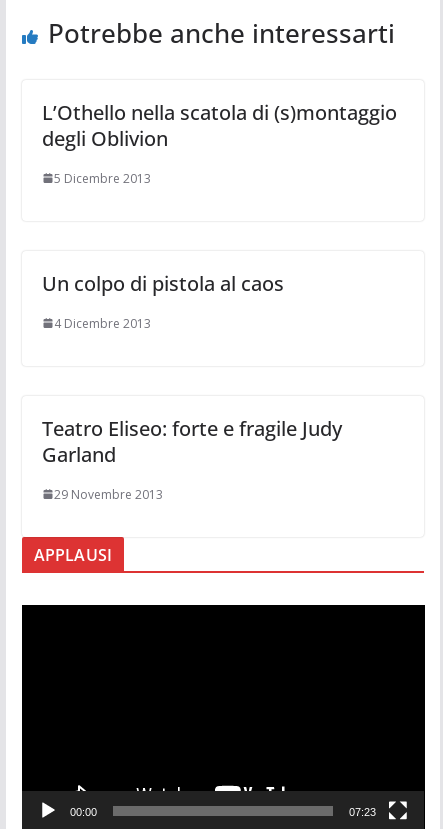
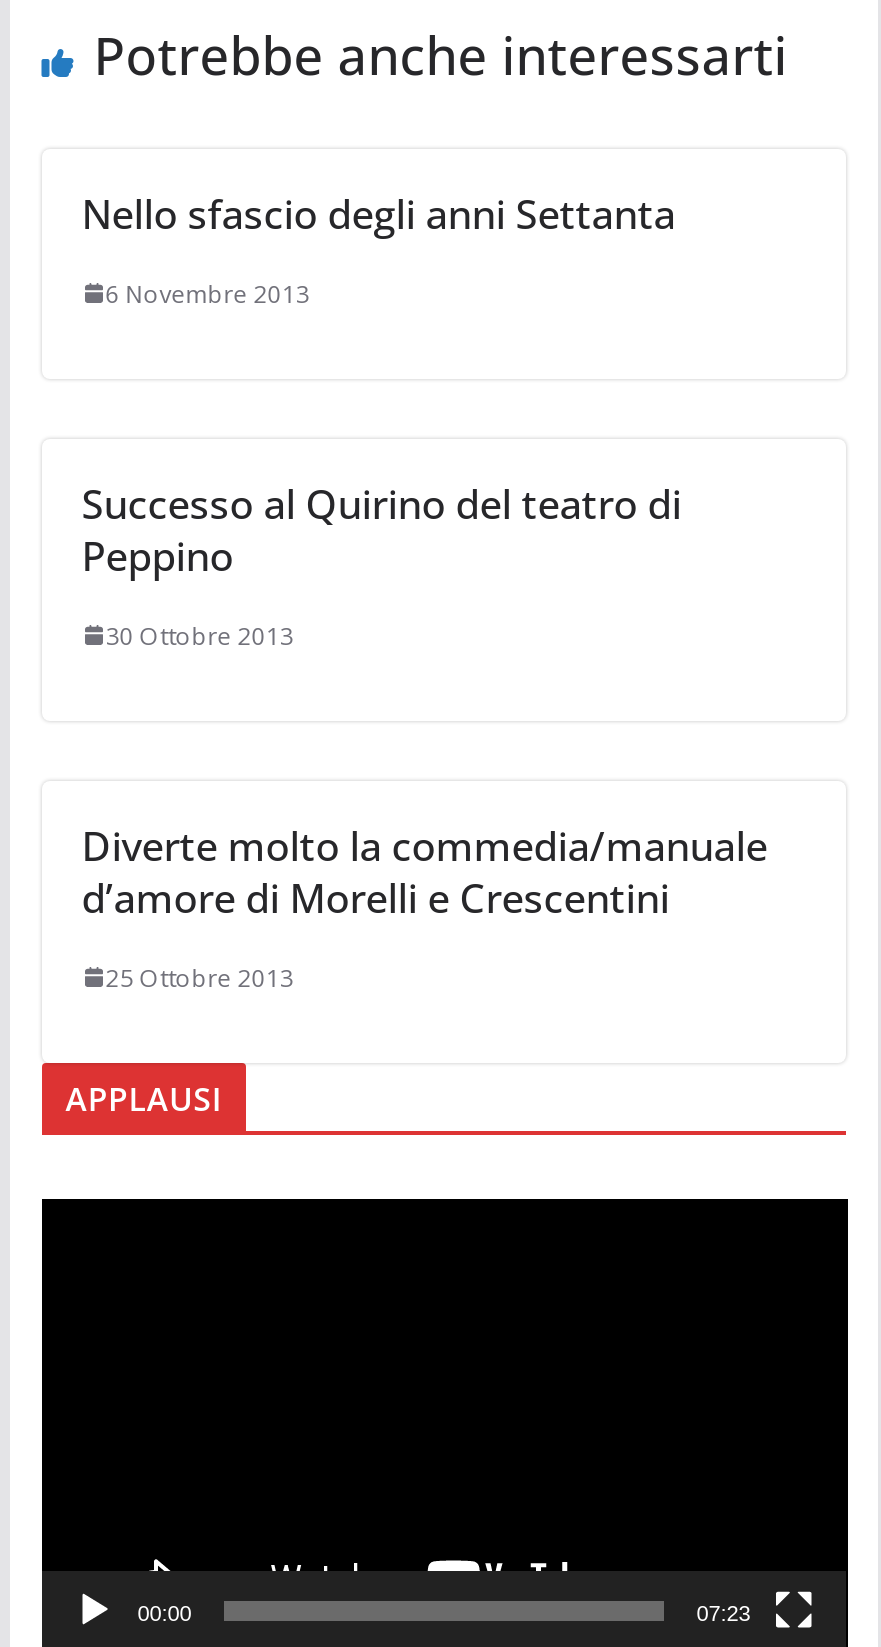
- L’Othello nella scatola di (s)montaggio
- degli Oblivion
+ Nello sfascio degli anni Settanta

- 5 Dicembre 2013
+ 6 Novembre 2013

- Un colpo di pistola al caos
+ Successo al Quirino del teatro di
+ Peppino

- 4 Dicembre 2013
+ 30 Ottobre 2013

- Teatro Eliseo: forte e fragile Judy
- Garland
+ Diverte molto la commedia/manuale
+ d’amore di Morelli e Crescentini

- 29 Novembre 2013
+ 25 Ottobre 2013
